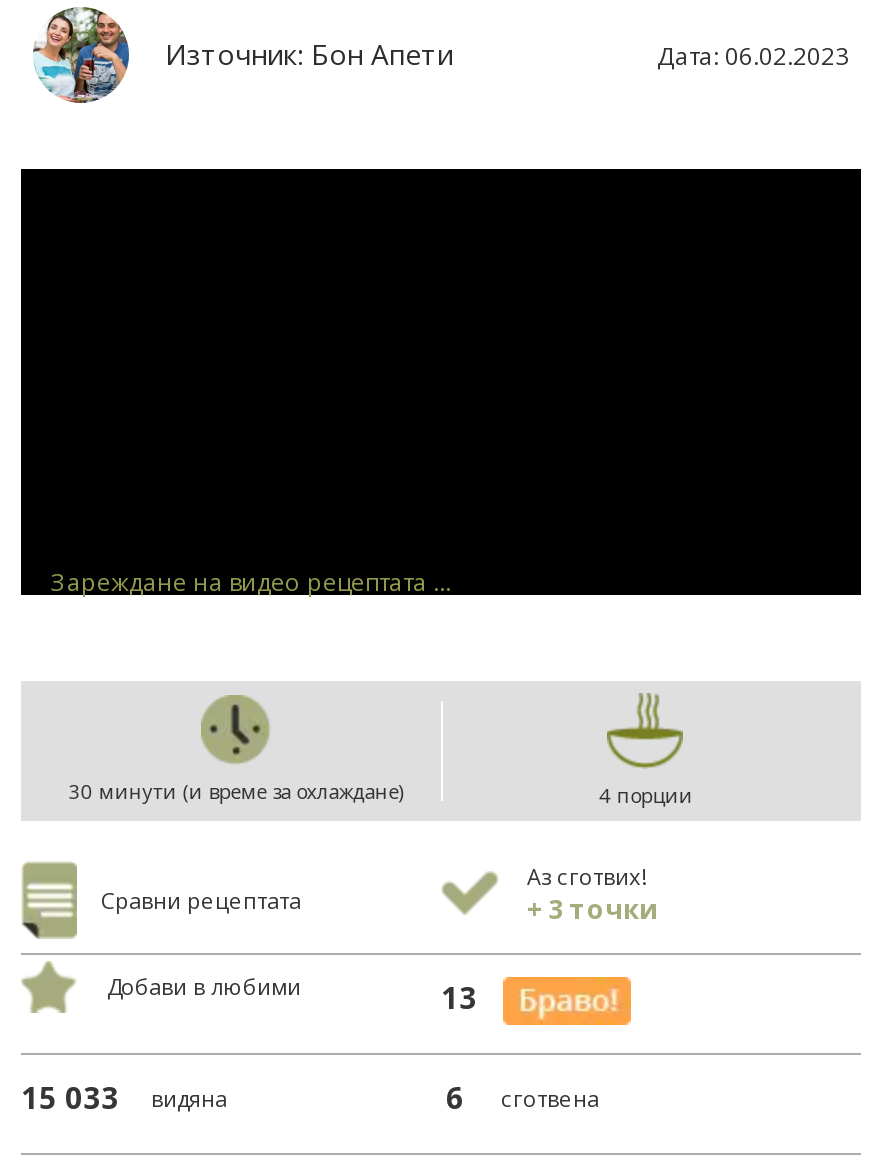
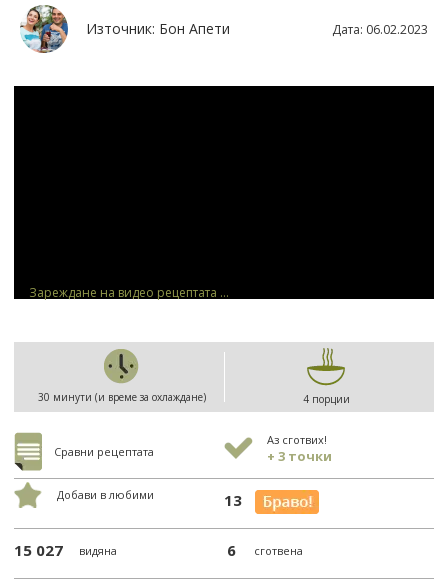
- 15 033 видяна
+ 15 027 видяна
